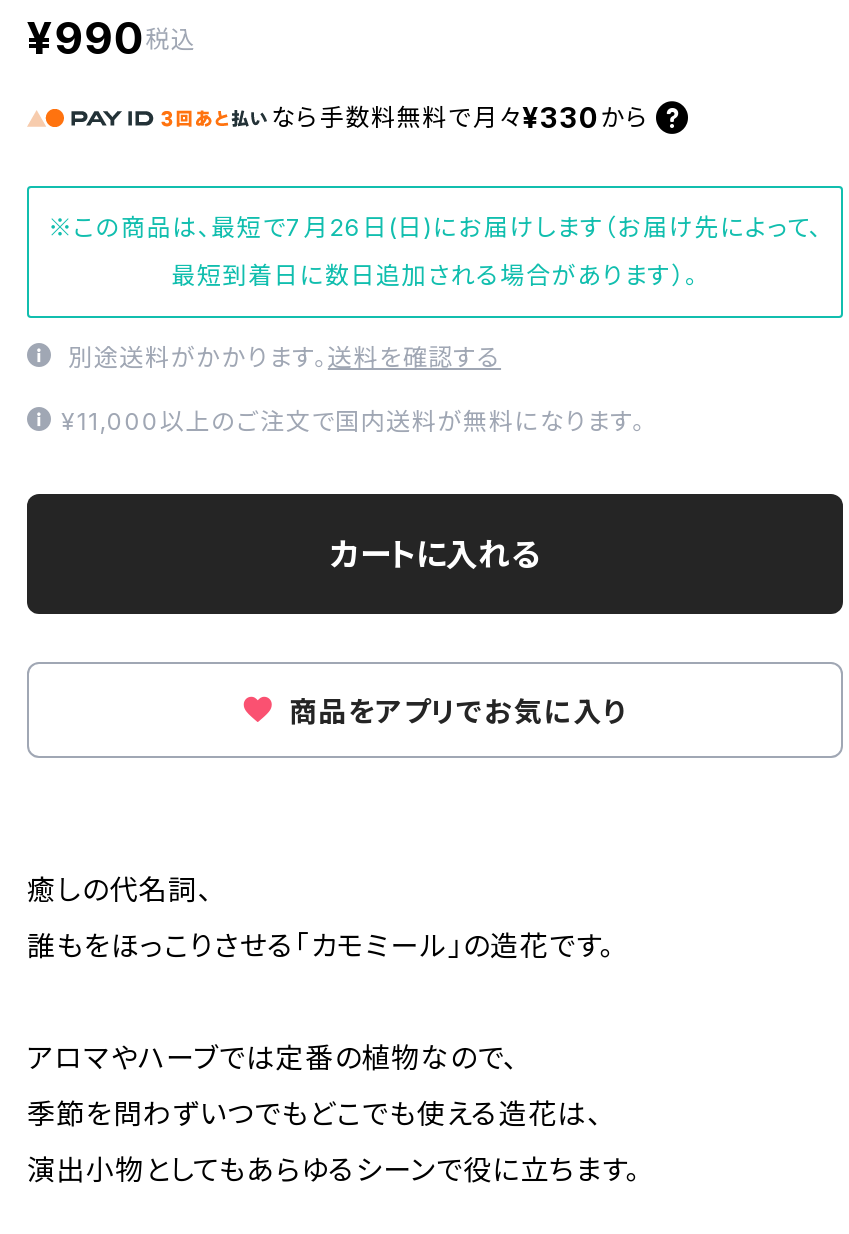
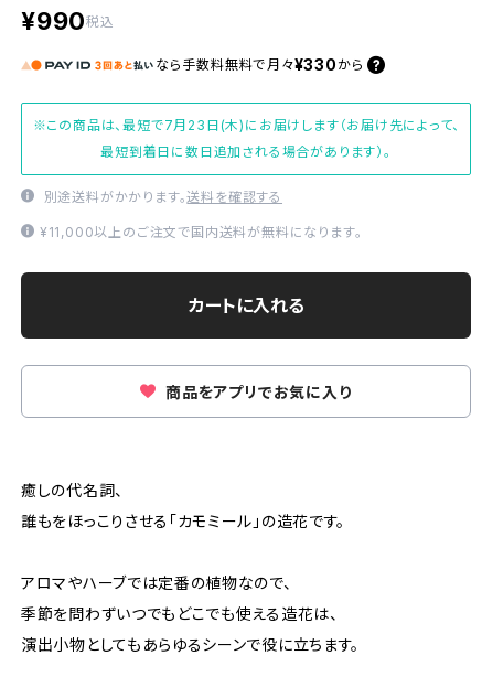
- ※この商品は、最短で7月26日(日)にお届けします（お届け先によって、
+ ※この商品は、最短で7月23日(木)にお届けします（お届け先によって、
